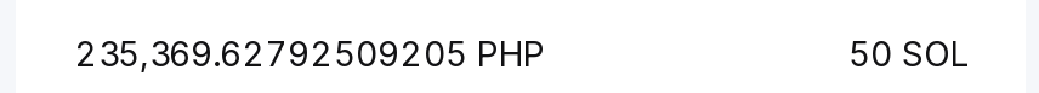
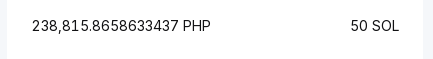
- 235,369.62792509205 PHP
+ 238,815.8658633437 PHP
